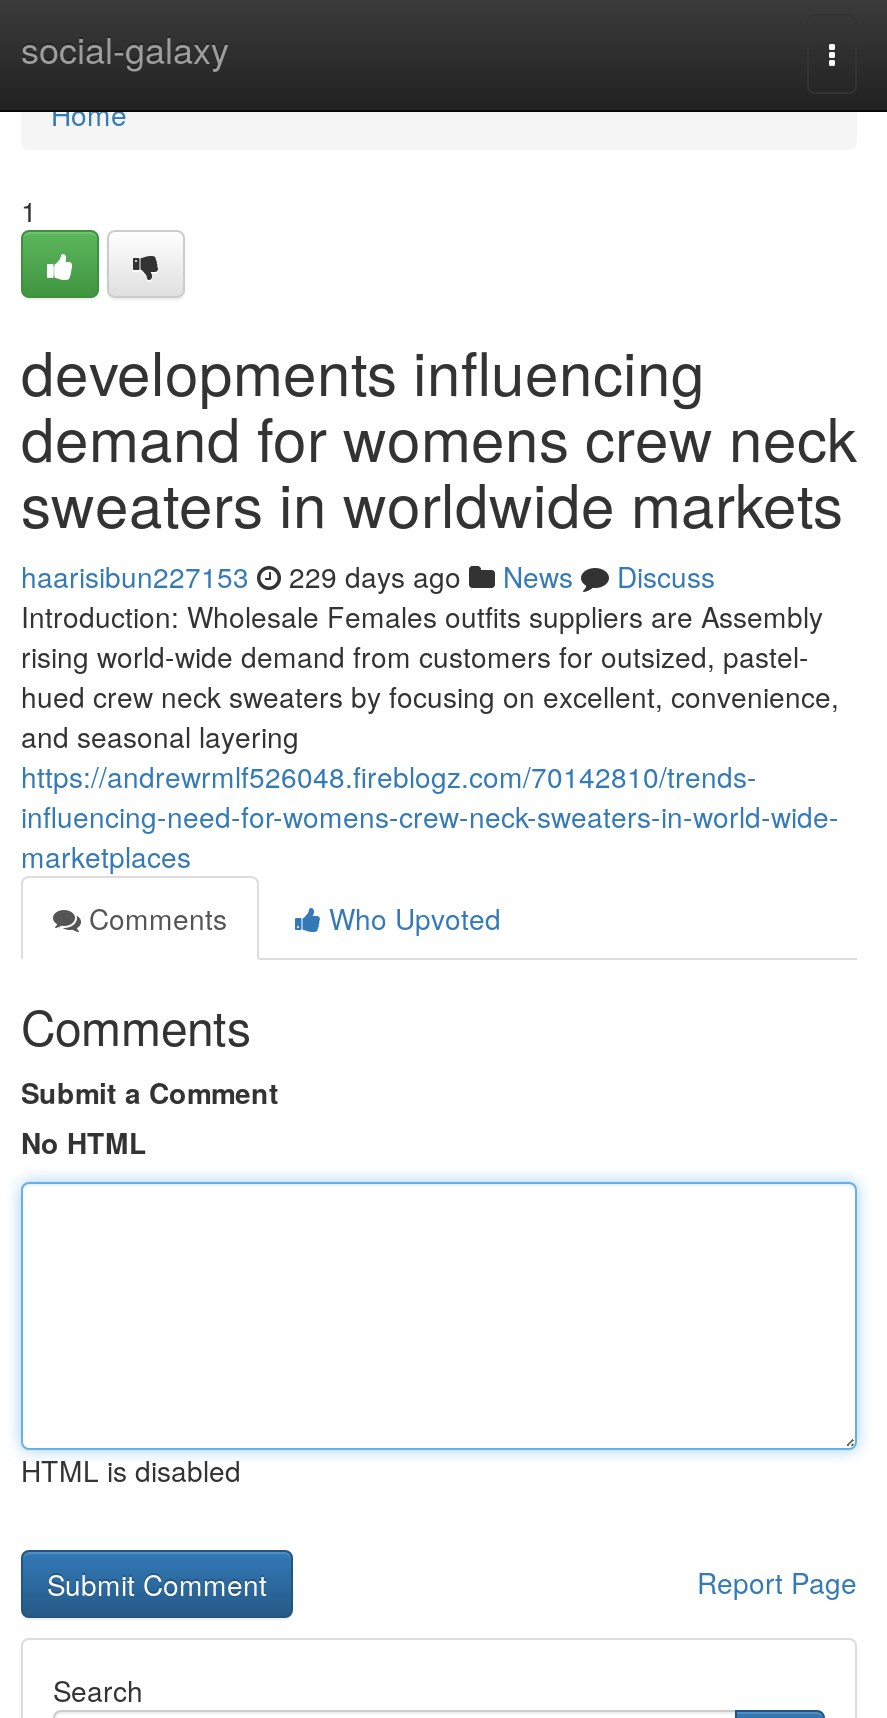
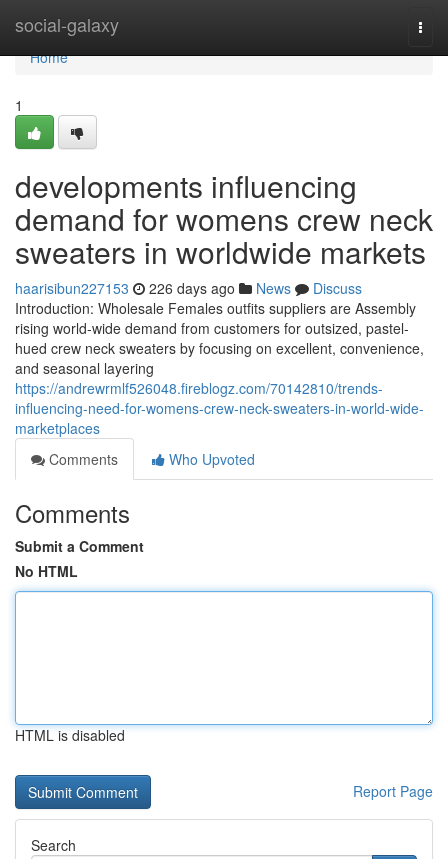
- haarisibun227153 229 days ago News Discuss
+ haarisibun227153 226 days ago News Discuss
